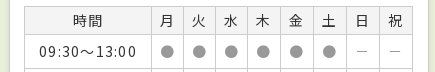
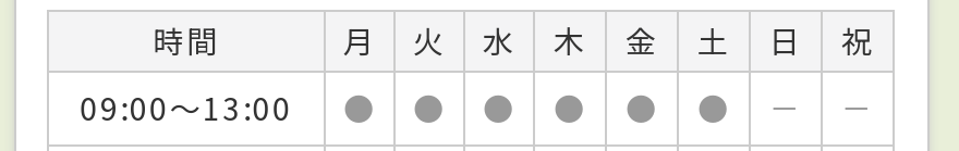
- 09:30～13:00
+ 09:00～13:00
